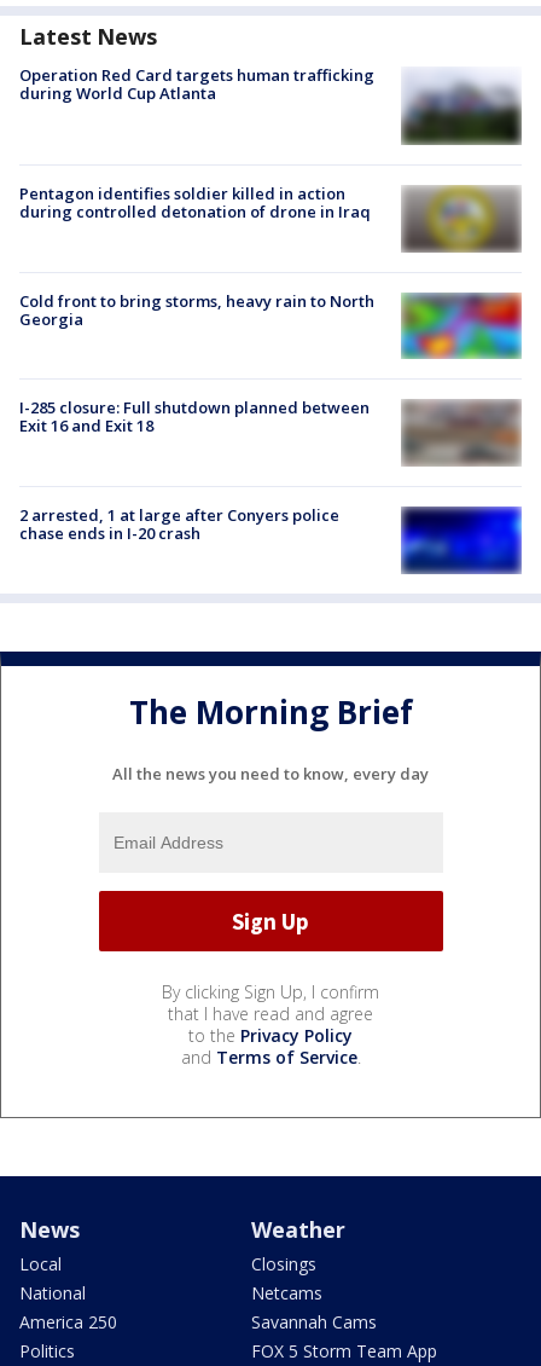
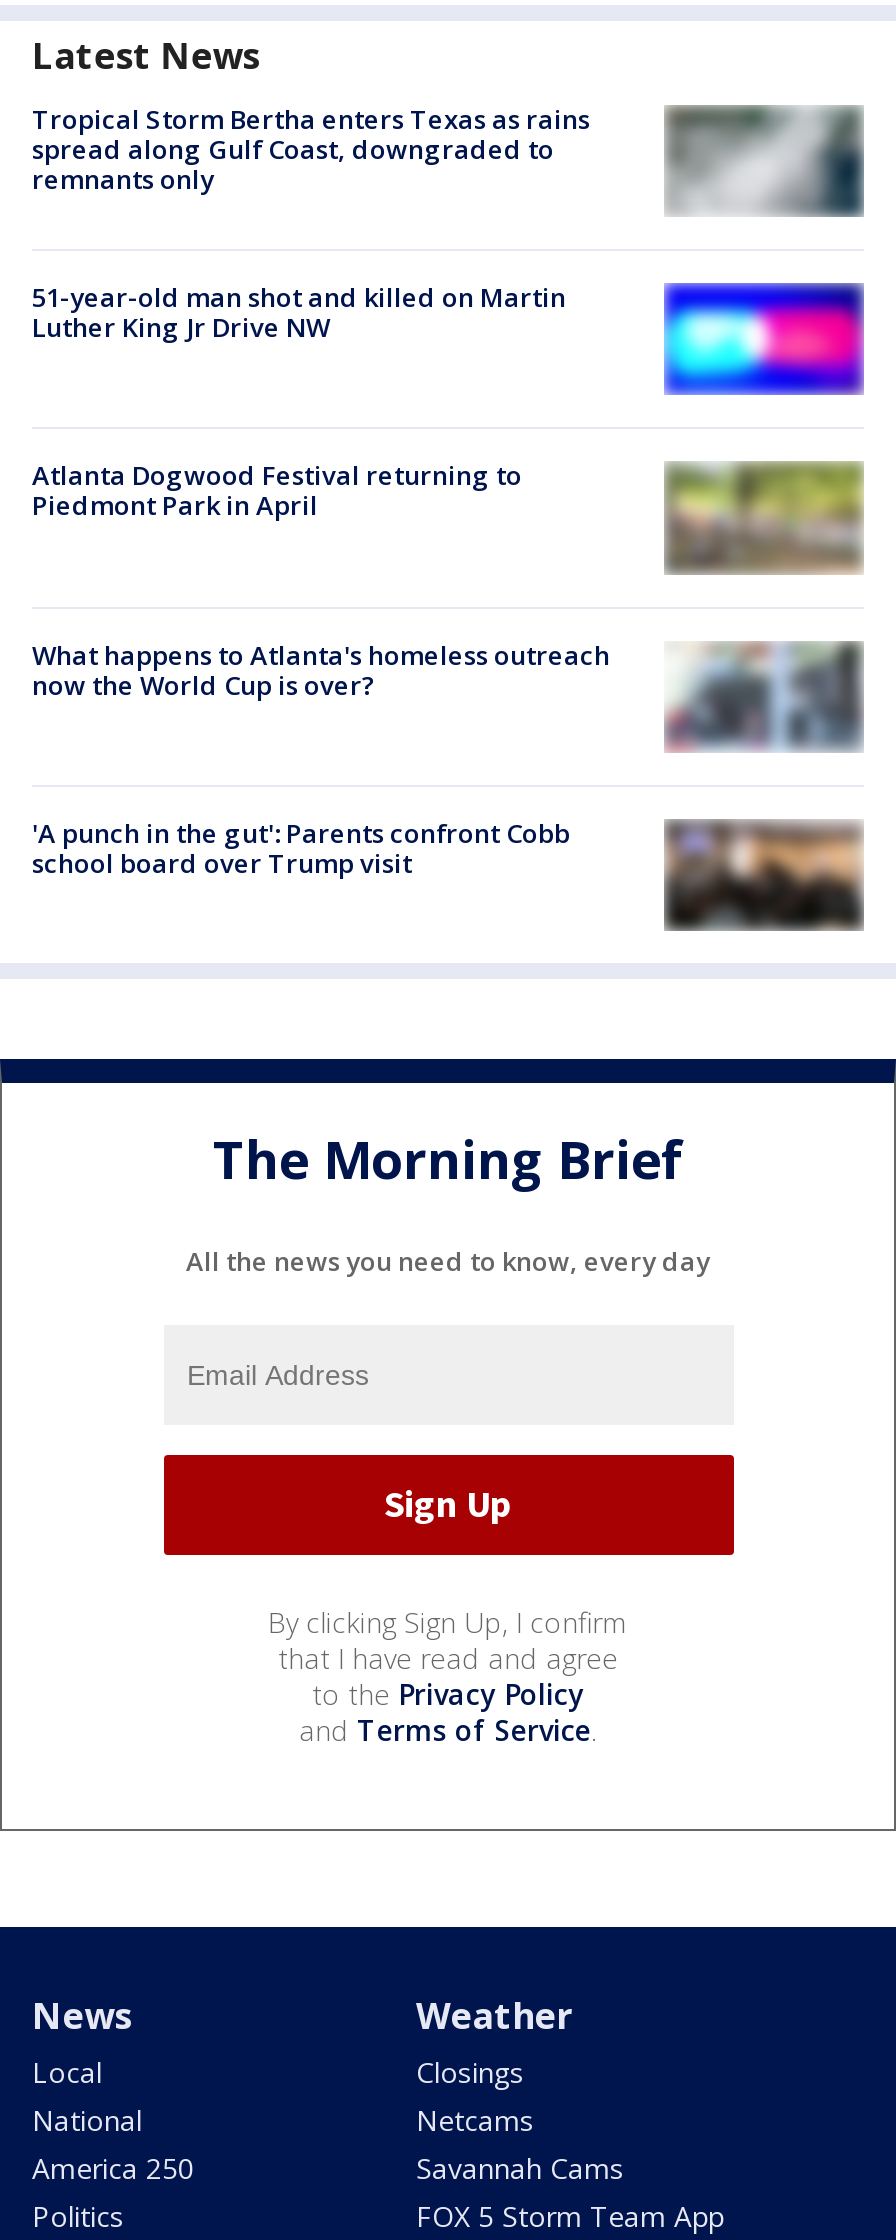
- [image]
- Operation Red Card targets human trafficking
- during World Cup Atlanta
+ [image]
+ Tropical Storm Bertha enters Texas as rains
+ spread along Gulf Coast, downgraded to
+ remnants only

- Pentagon identifies soldier killed in action
- during controlled detonation of drone in Iraq
+ 51-year-old man shot and killed on Martin
+ Luther King Jr Drive NW

- [image]
+ [image]

- Cold front to bring storms, heavy rain to North
- Georgia
+ Atlanta Dogwood Festival returning to
+ Piedmont Park in April

- [image]
+ [image]

- [image]
- I-285 closure: Full shutdown planned between
- Exit 16 and Exit 18
+ [image]
+ What happens to Atlanta's homeless outreach
+ now the World Cup is over?

- 2 arrested, 1 at large after Conyers police
- chase ends in I-20 crash
+ 'A punch in the gut': Parents confront Cobb
+ school board over Trump visit

- [image]
+ [image]
